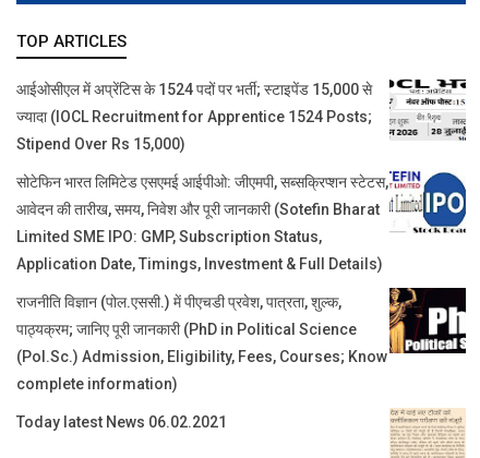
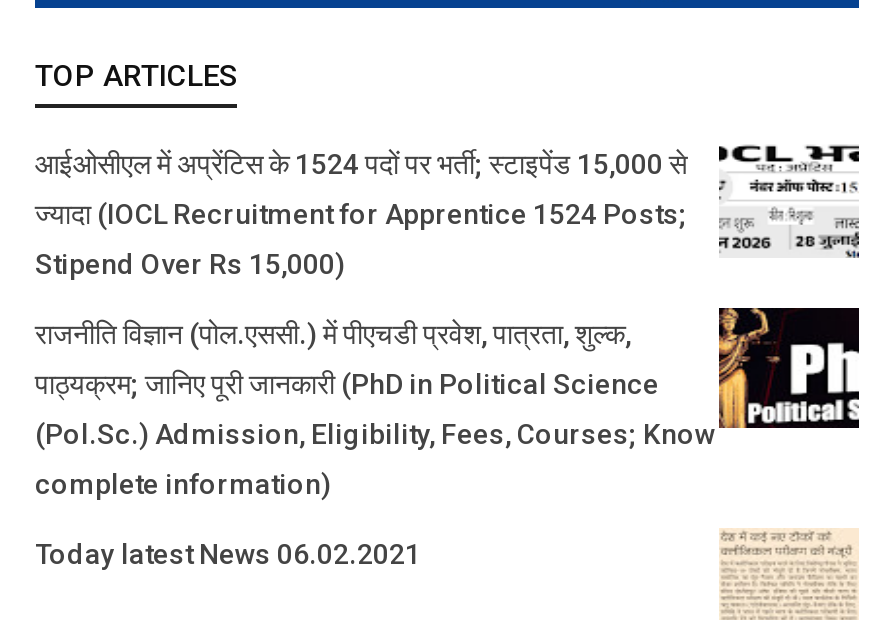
- [image]
- सोटेफिन भारत लिमिटेड एसएमई आईपीओ: जीएमपी, सब्सक्रिप्शन स्टेटस,
- आवेदन की तारीख, समय, निवेश और पूरी जानकारी (Sotefin Bharat
- Limited SME IPO: GMP, Subscription Status,
- Application Date, Timings, Investment & Full Details)
